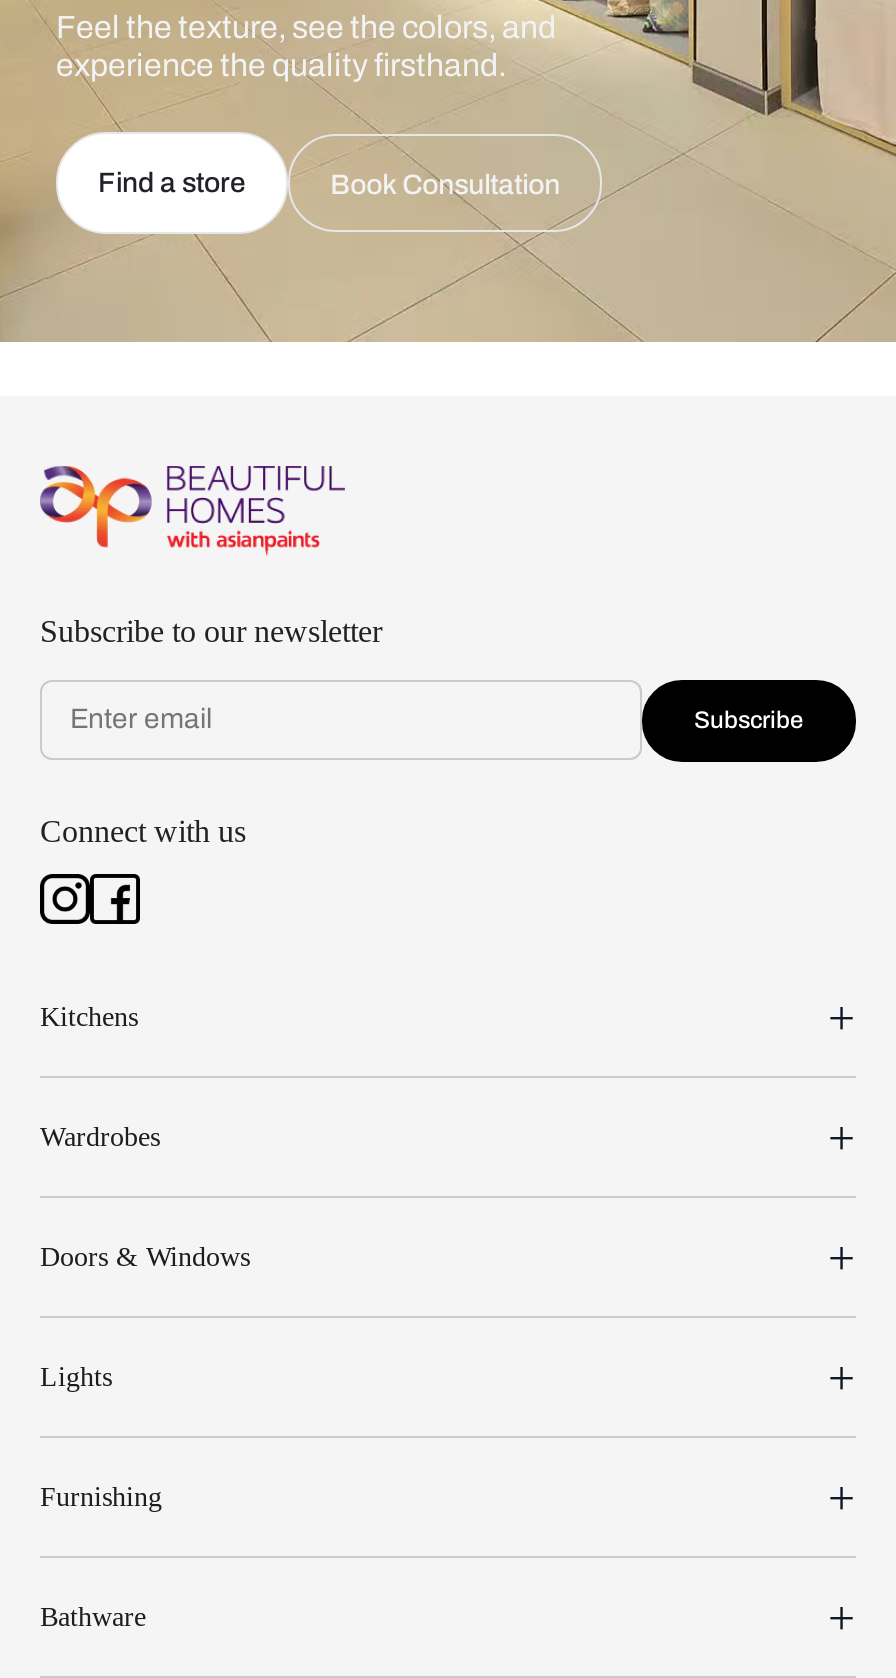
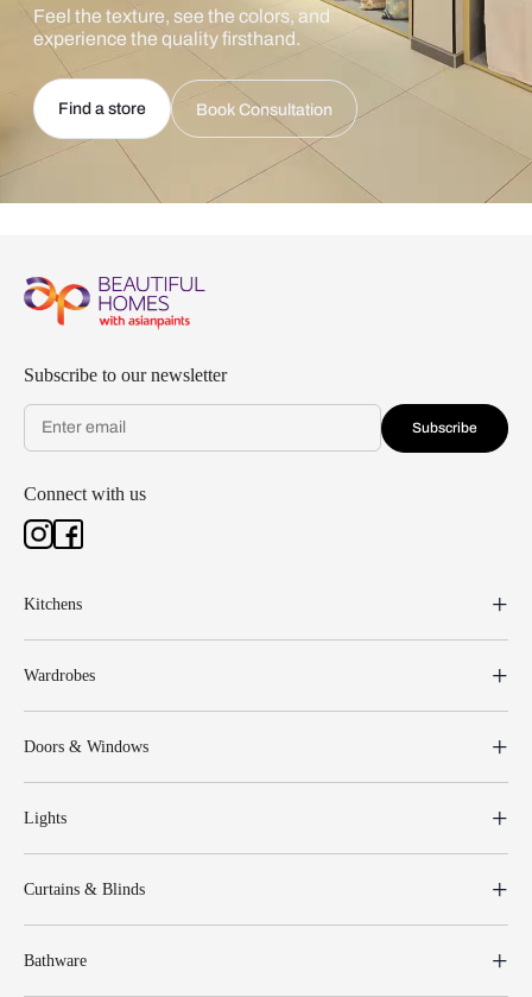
- Furnishing
+ Curtains & Blinds
